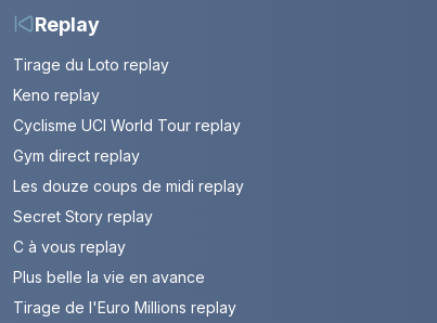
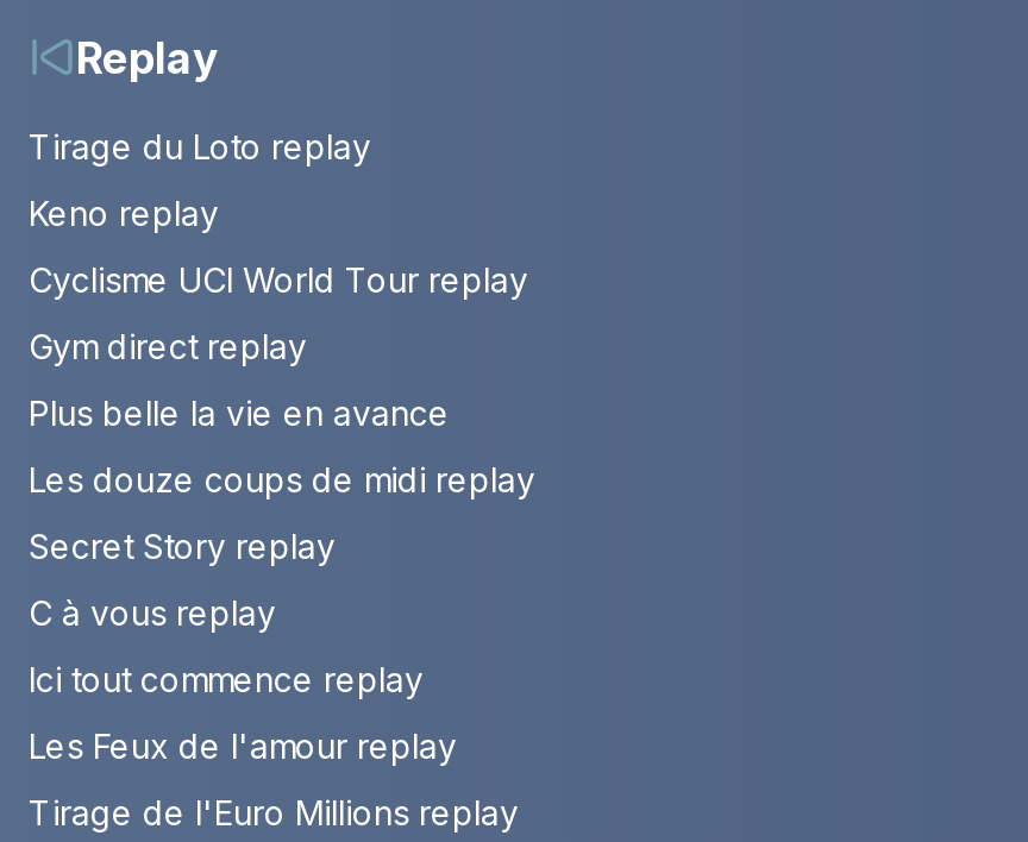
+ Ici tout commence replay
+ Les Feux de l'amour replay

moved up: Plus belle la vie en avance
